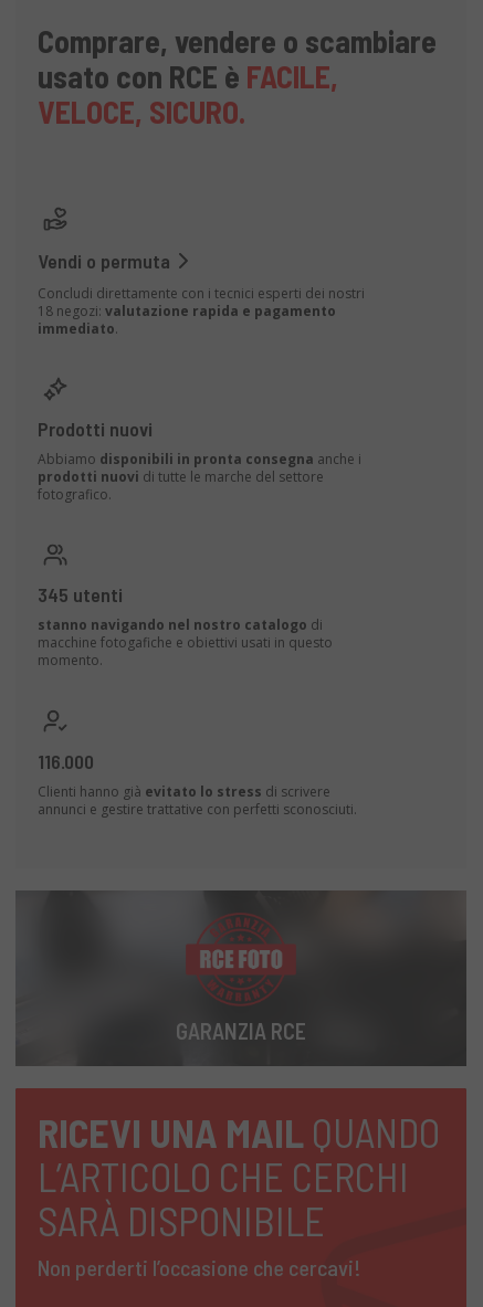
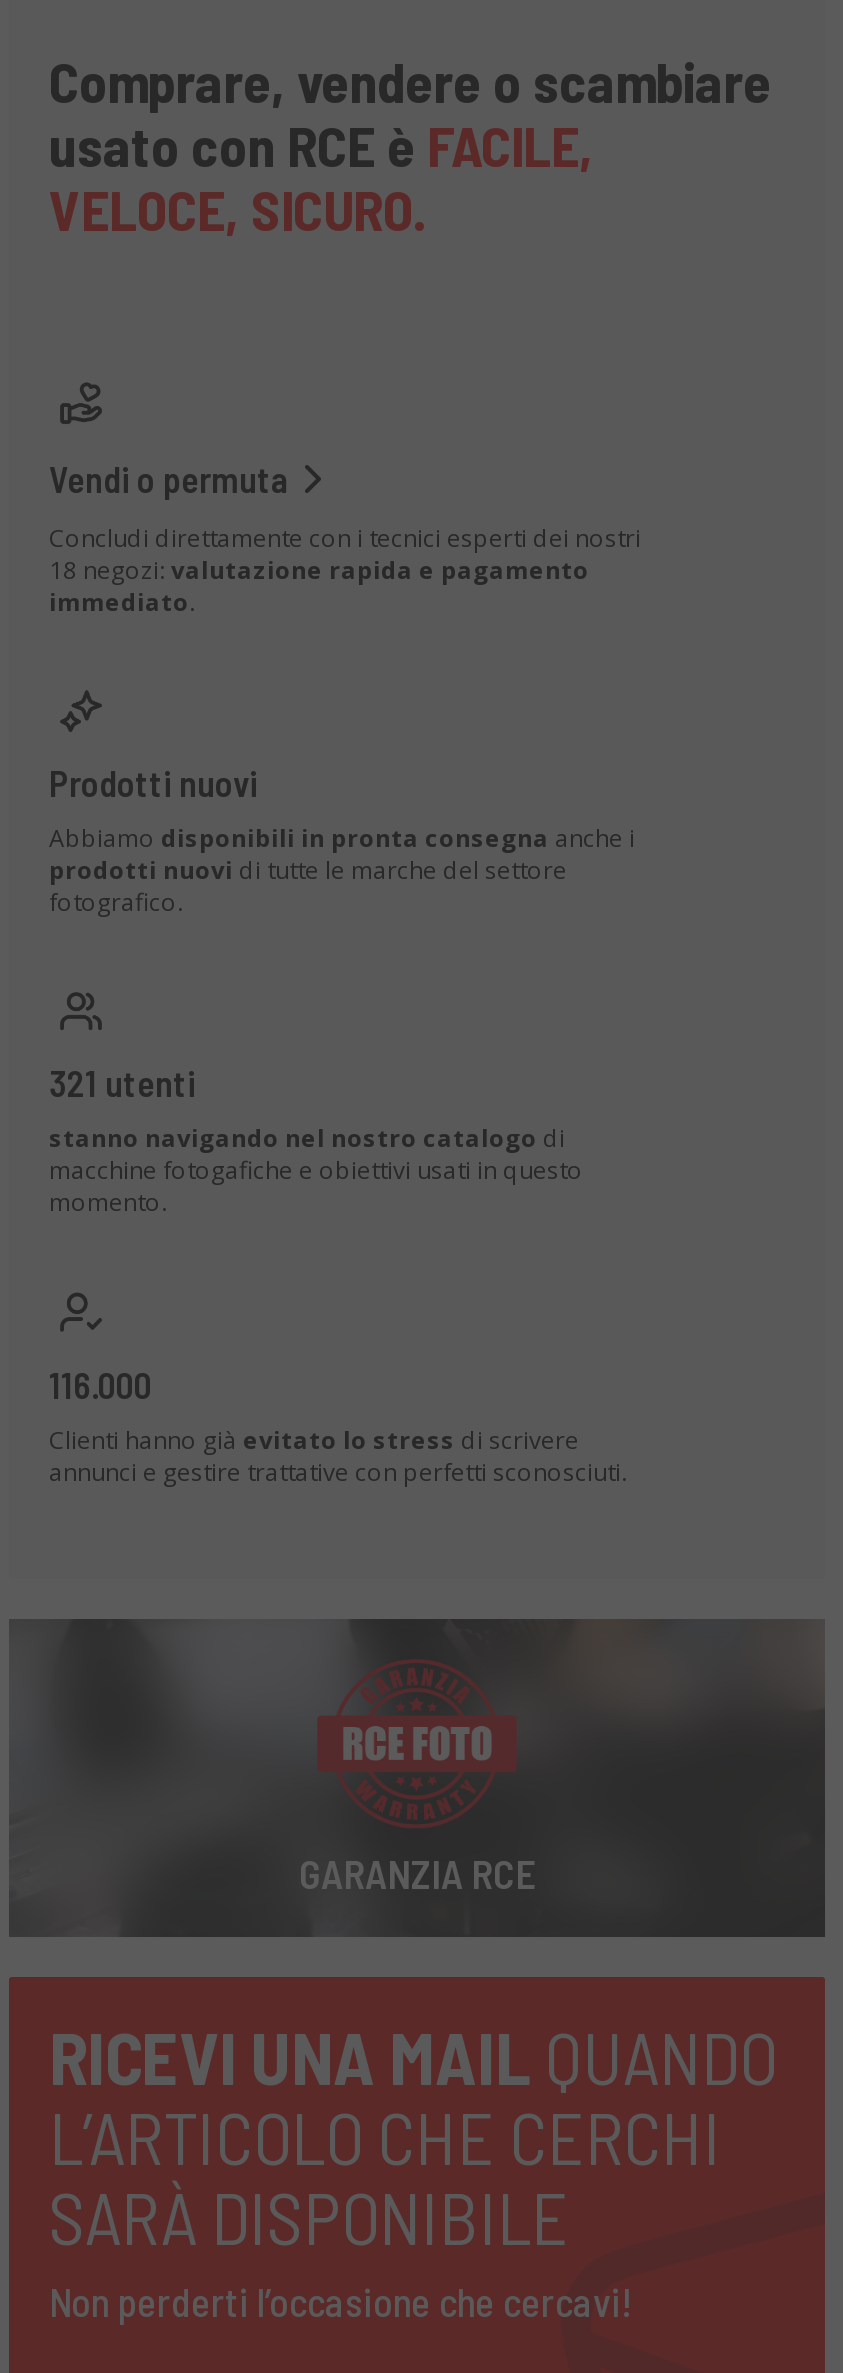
- 345 utenti
+ 321 utenti
